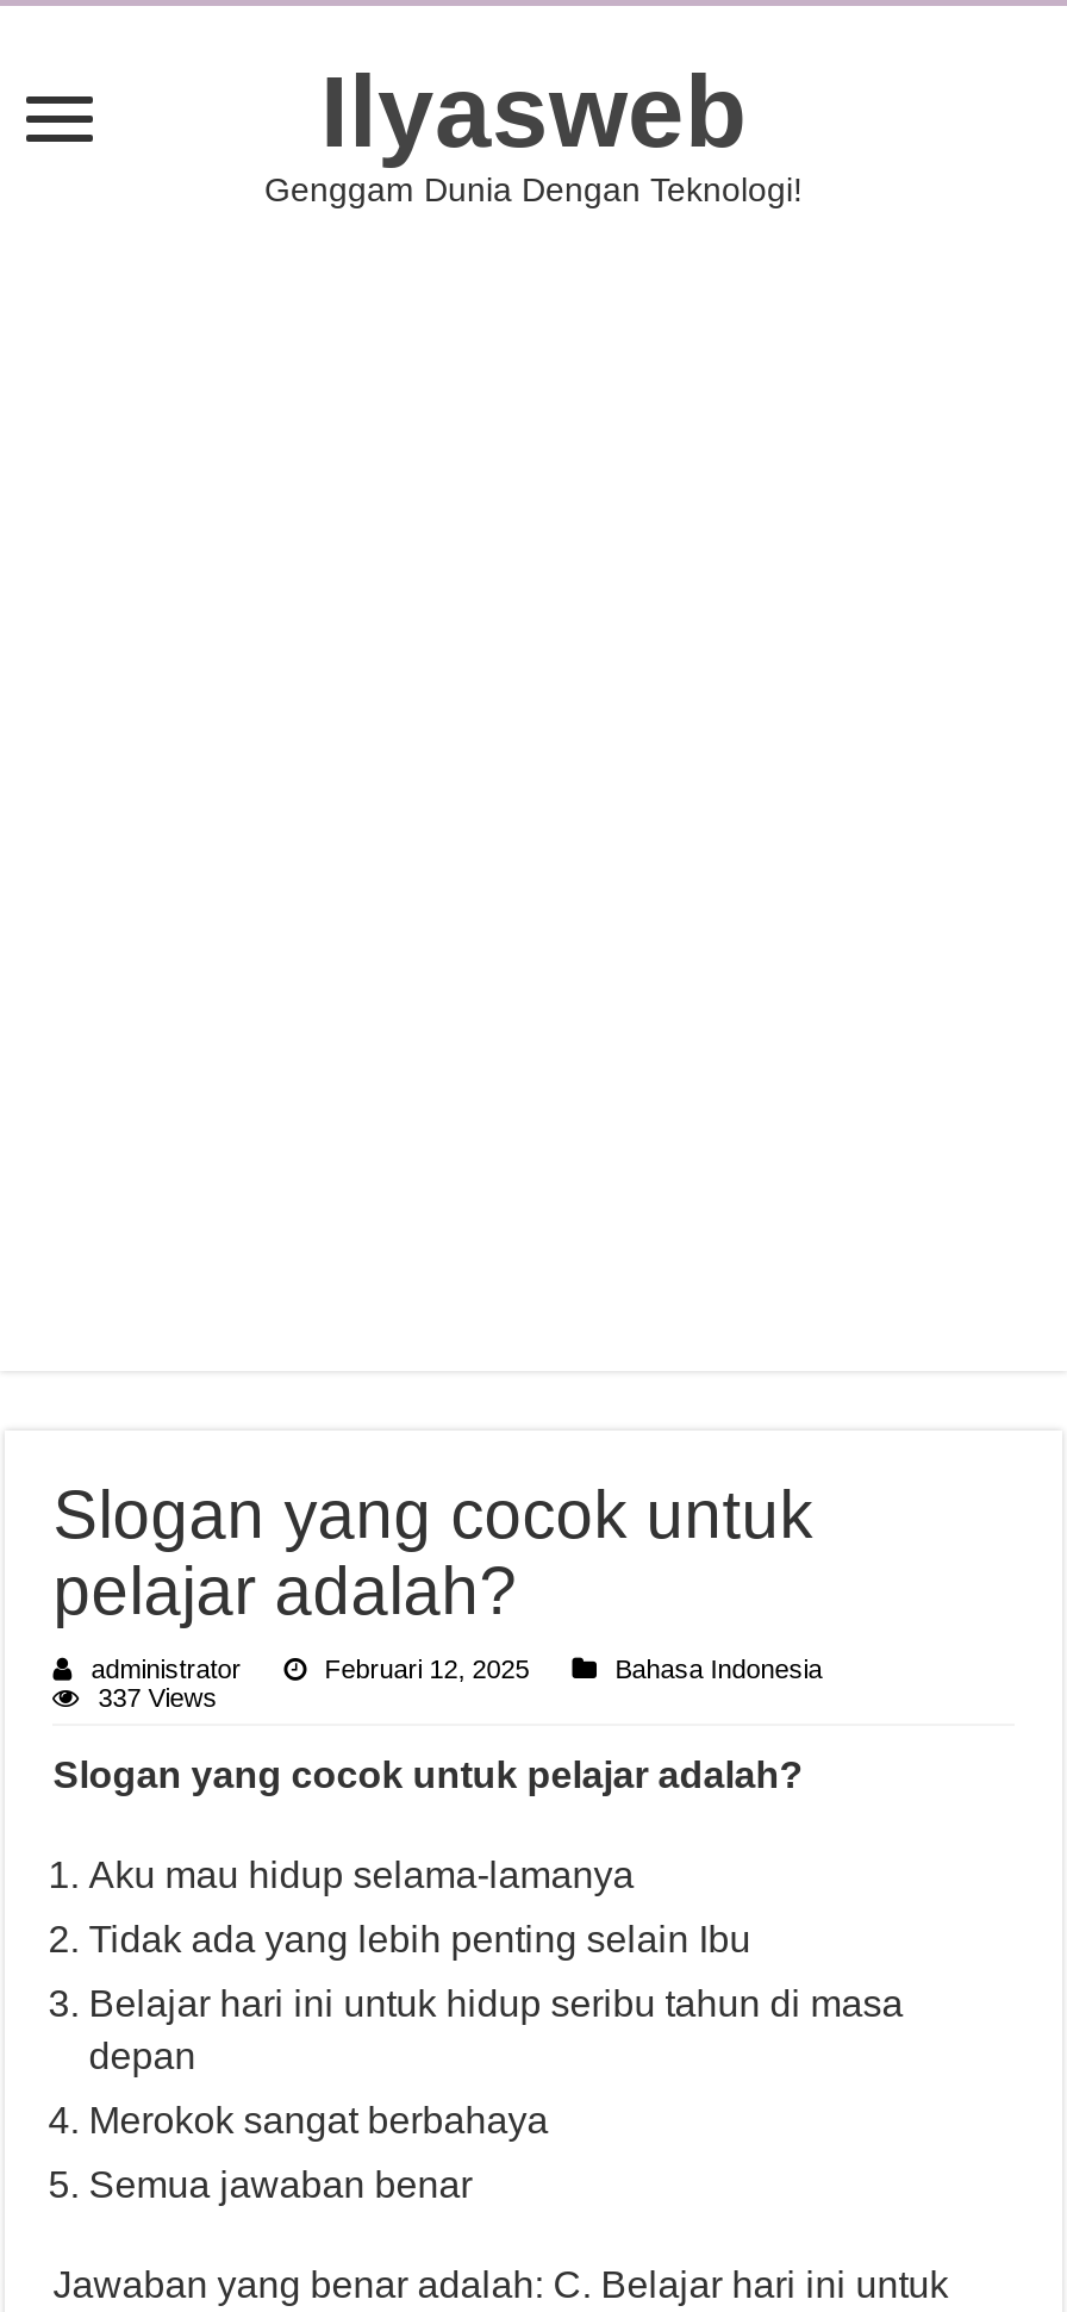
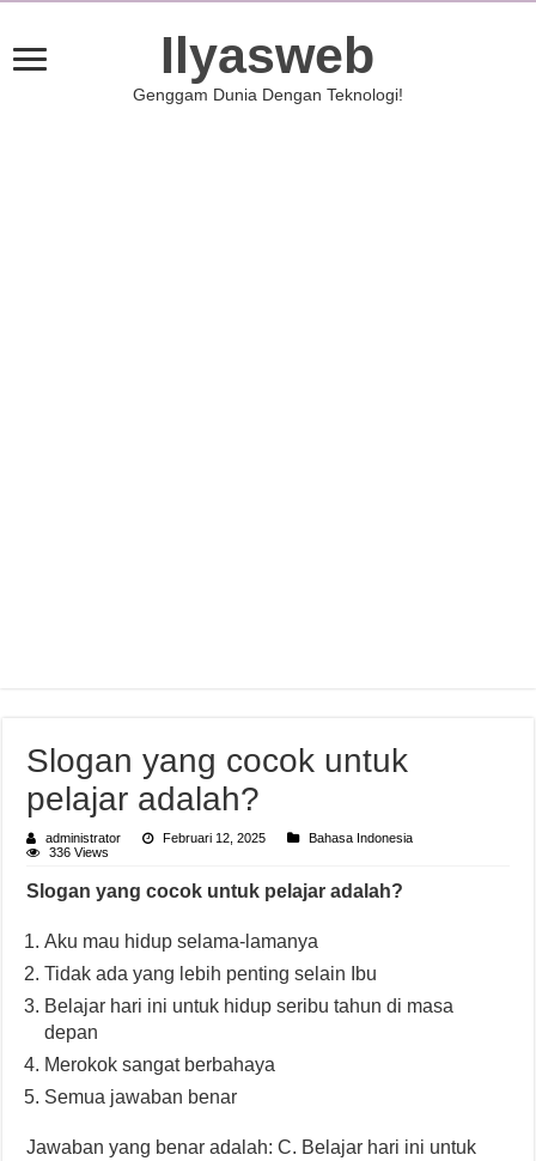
- 337 Views
+ 336 Views
